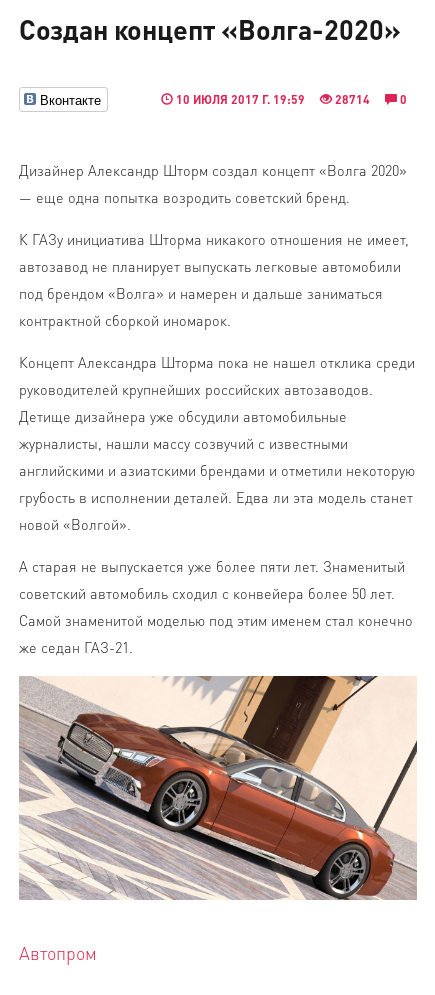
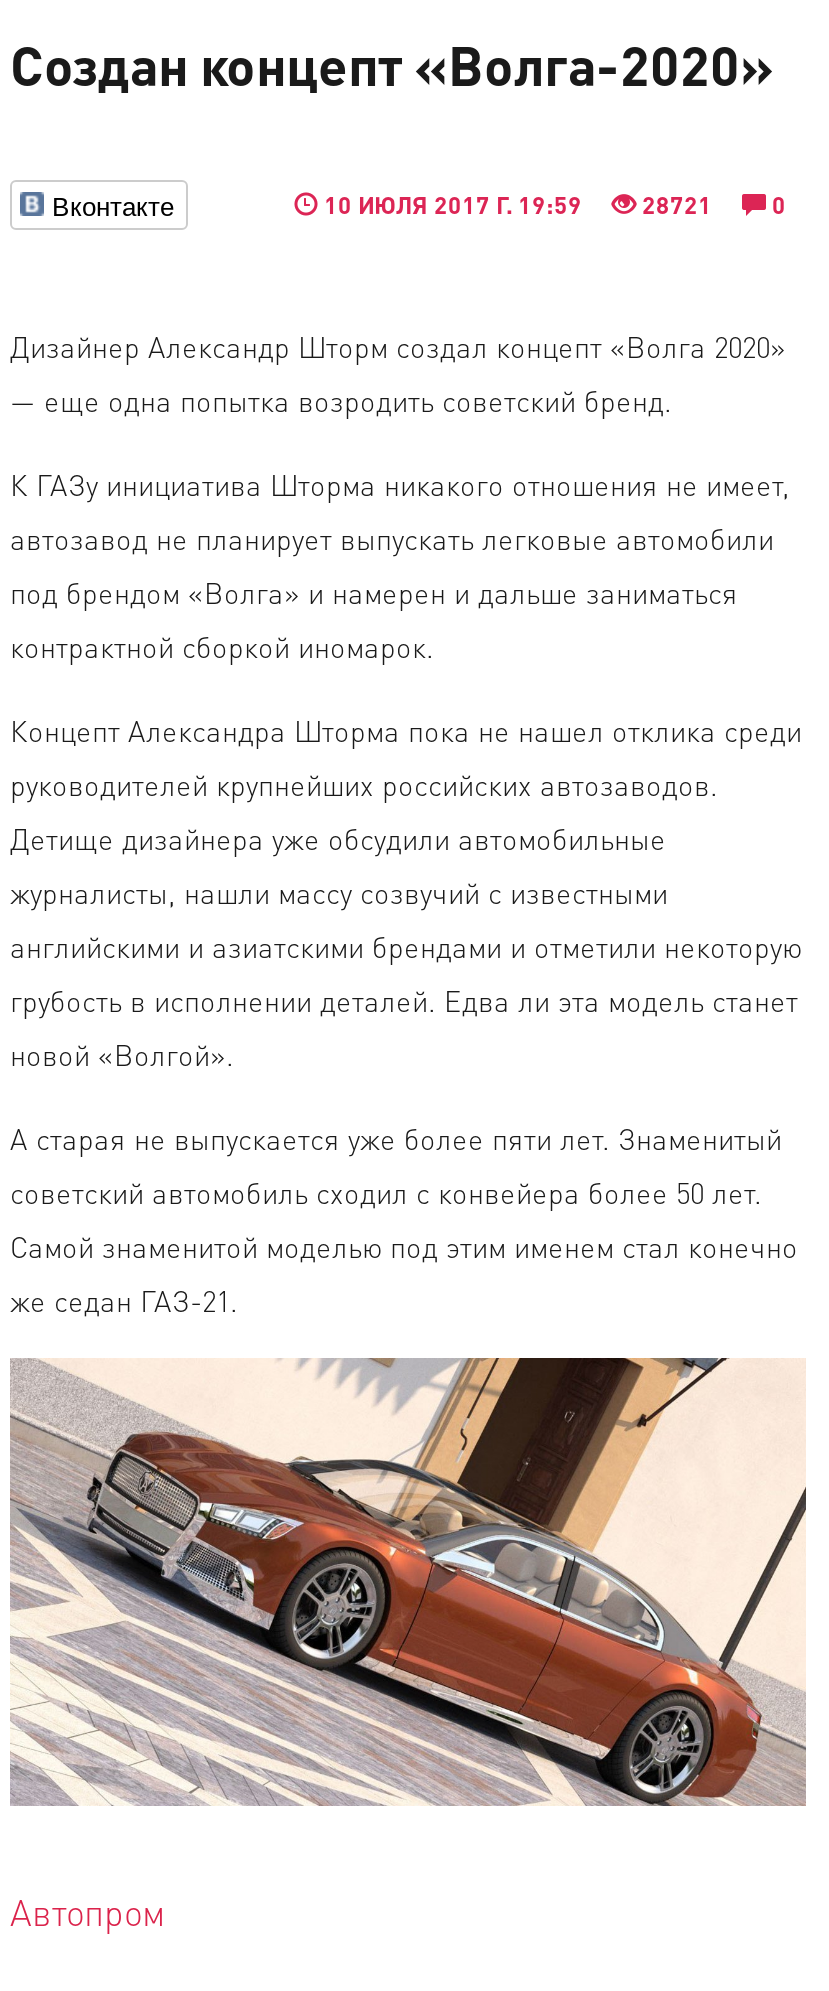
- 10 ИЮЛЯ 2017 Г. 19:59 28714 0
+ 10 ИЮЛЯ 2017 Г. 19:59 28721 0
